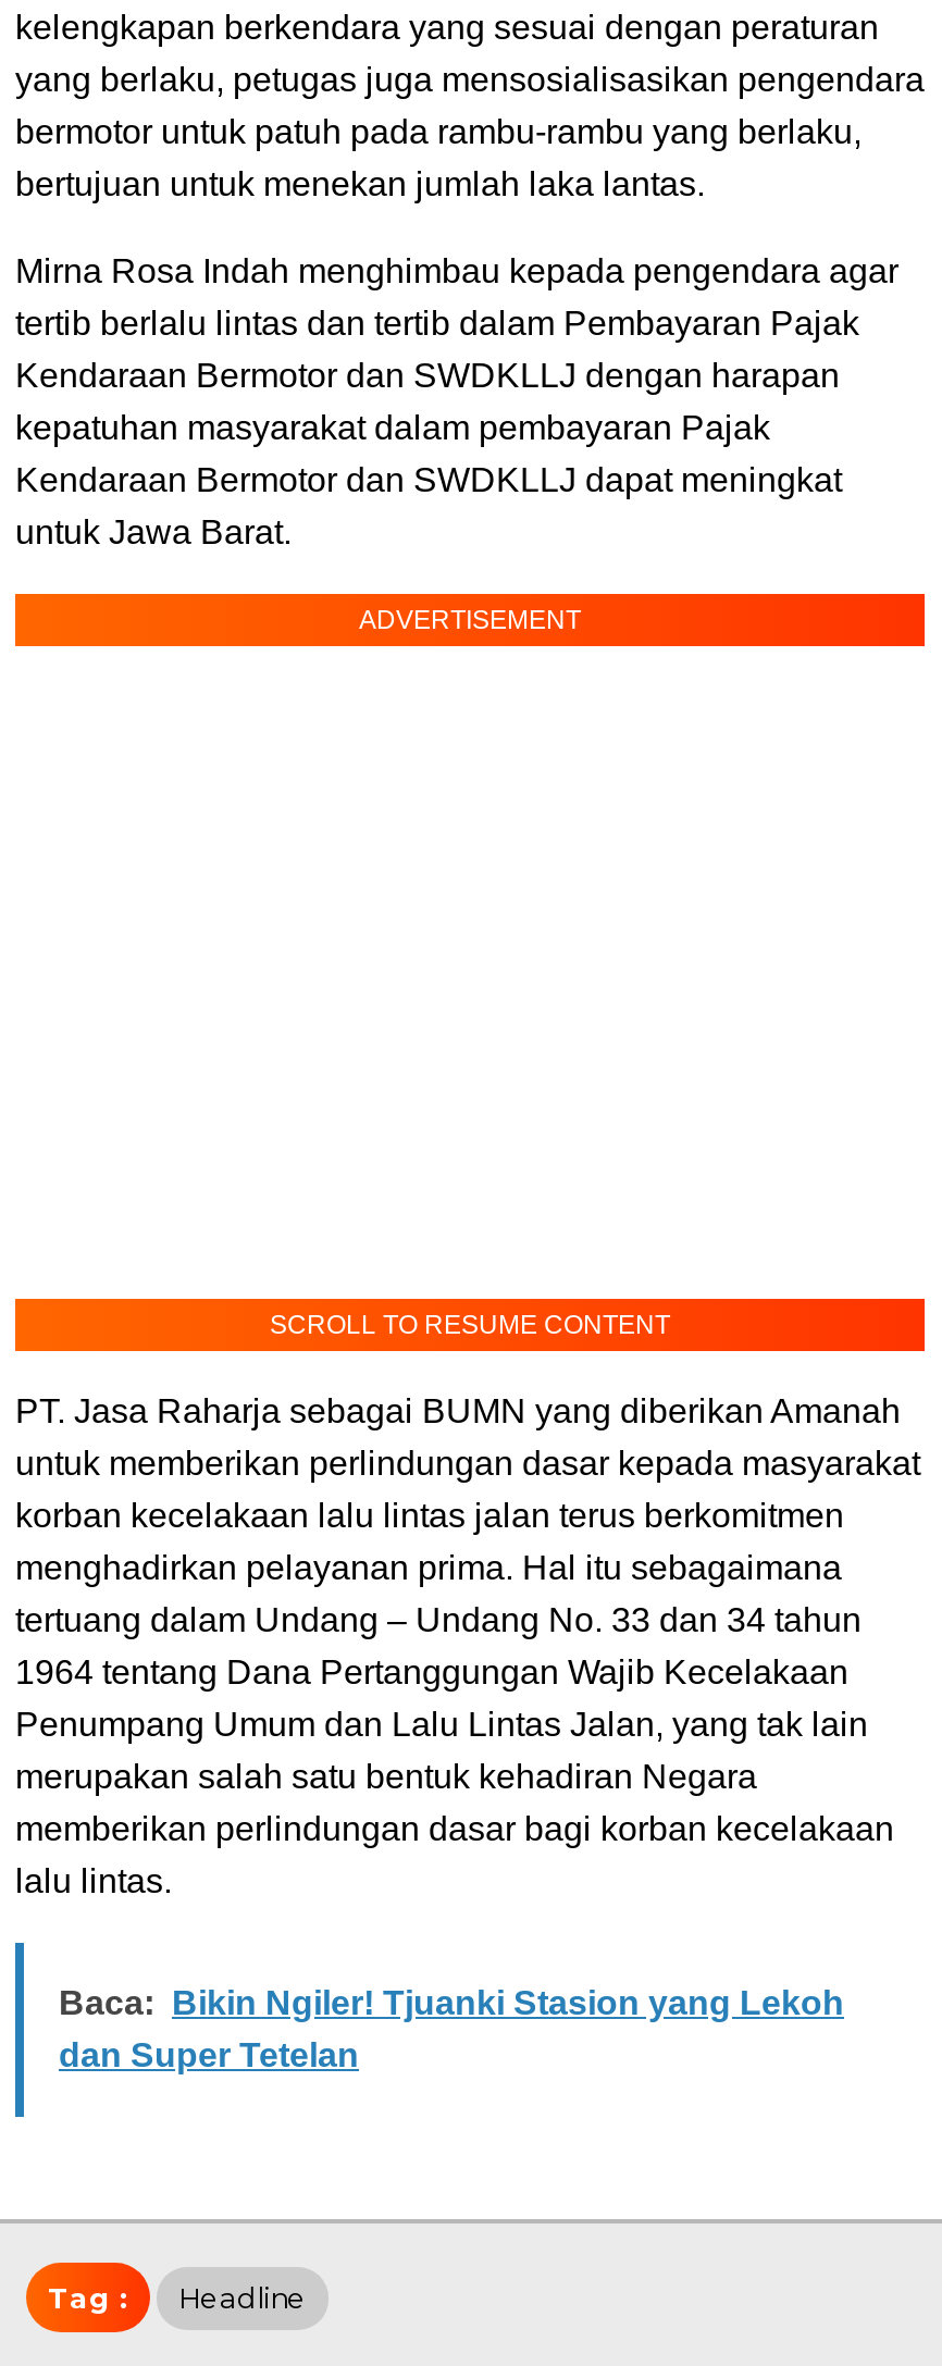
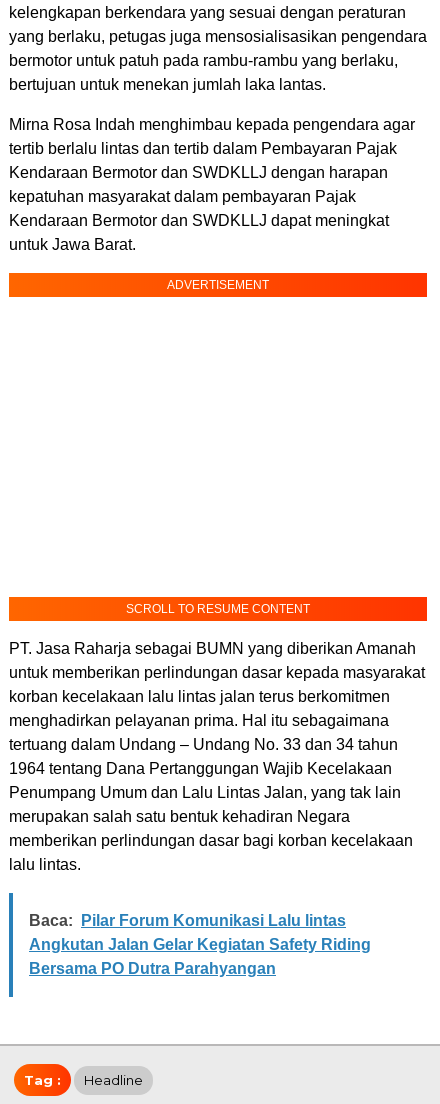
- Baca: Bikin Ngiler! Tjuanki Stasion yang Lekoh
- dan Super Tetelan
+ Baca: Pilar Forum Komunikasi Lalu lintas
+ Angkutan Jalan Gelar Kegiatan Safety Riding
+ Bersama PO Dutra Parahyangan
